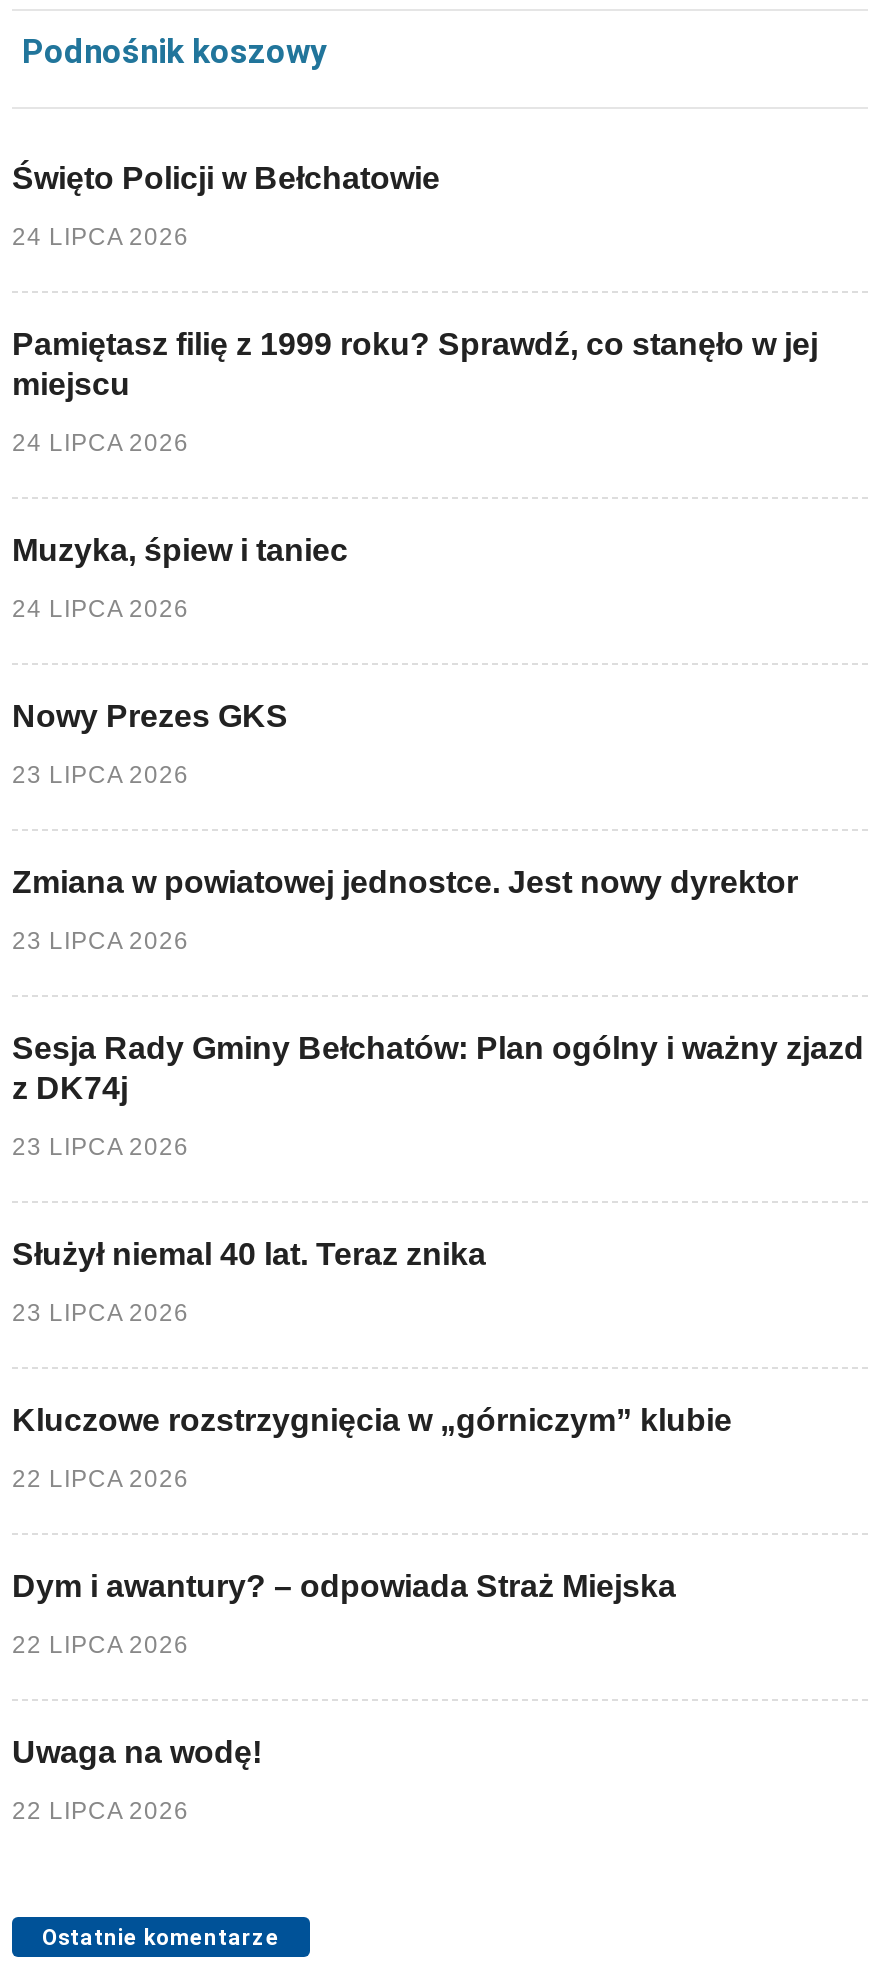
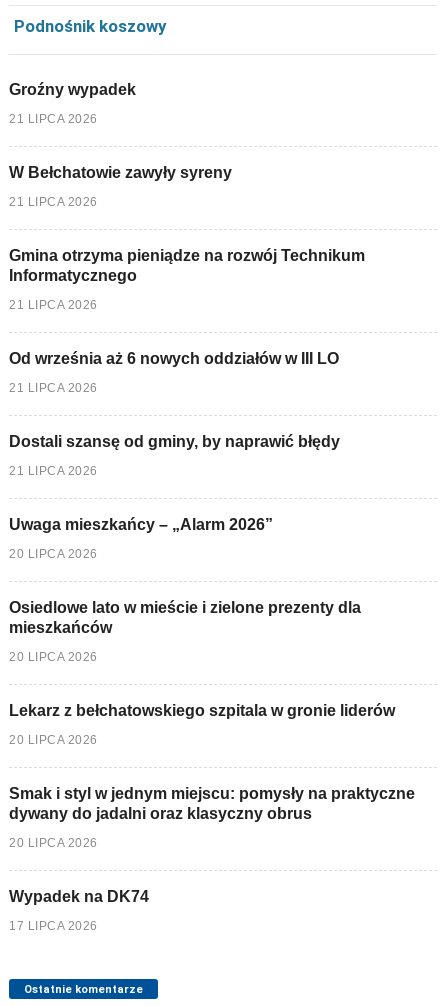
- Święto Policji w Bełchatowie
+ Groźny wypadek

- 24 LIPCA 2026
+ 21 LIPCA 2026

- Pamiętasz filię z 1999 roku? Sprawdź, co stanęło w jej
- miejscu
+ W Bełchatowie zawyły syreny

- 24 LIPCA 2026
+ 21 LIPCA 2026

- Muzyka, śpiew i taniec
+ Gmina otrzyma pieniądze na rozwój Technikum
+ Informatycznego

- 24 LIPCA 2026
+ 21 LIPCA 2026

- Nowy Prezes GKS
+ Od września aż 6 nowych oddziałów w III LO

- 23 LIPCA 2026
+ 21 LIPCA 2026

- Zmiana w powiatowej jednostce. Jest nowy dyrektor
+ Dostali szansę od gminy, by naprawić błędy

- 23 LIPCA 2026
+ 21 LIPCA 2026

- Sesja Rady Gminy Bełchatów: Plan ogólny i ważny zjazd
- z DK74j
+ Uwaga mieszkańcy – „Alarm 2026”

- 23 LIPCA 2026
+ 20 LIPCA 2026

- Służył niemal 40 lat. Teraz znika
+ Osiedlowe lato w mieście i zielone prezenty dla
+ mieszkańców

- 23 LIPCA 2026
+ 20 LIPCA 2026

- Kluczowe rozstrzygnięcia w „górniczym” klubie
+ Lekarz z bełchatowskiego szpitala w gronie liderów

- 22 LIPCA 2026
+ 20 LIPCA 2026

- Dym i awantury? – odpowiada Straż Miejska
+ Smak i styl w jednym miejscu: pomysły na praktyczne
+ dywany do jadalni oraz klasyczny obrus

- 22 LIPCA 2026
+ 20 LIPCA 2026

- Uwaga na wodę!
+ Wypadek na DK74

- 22 LIPCA 2026
+ 17 LIPCA 2026
